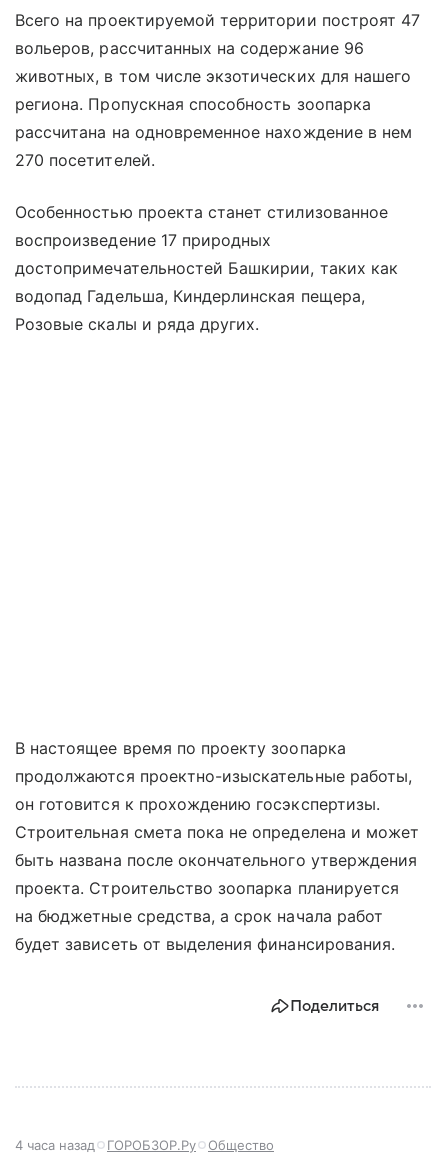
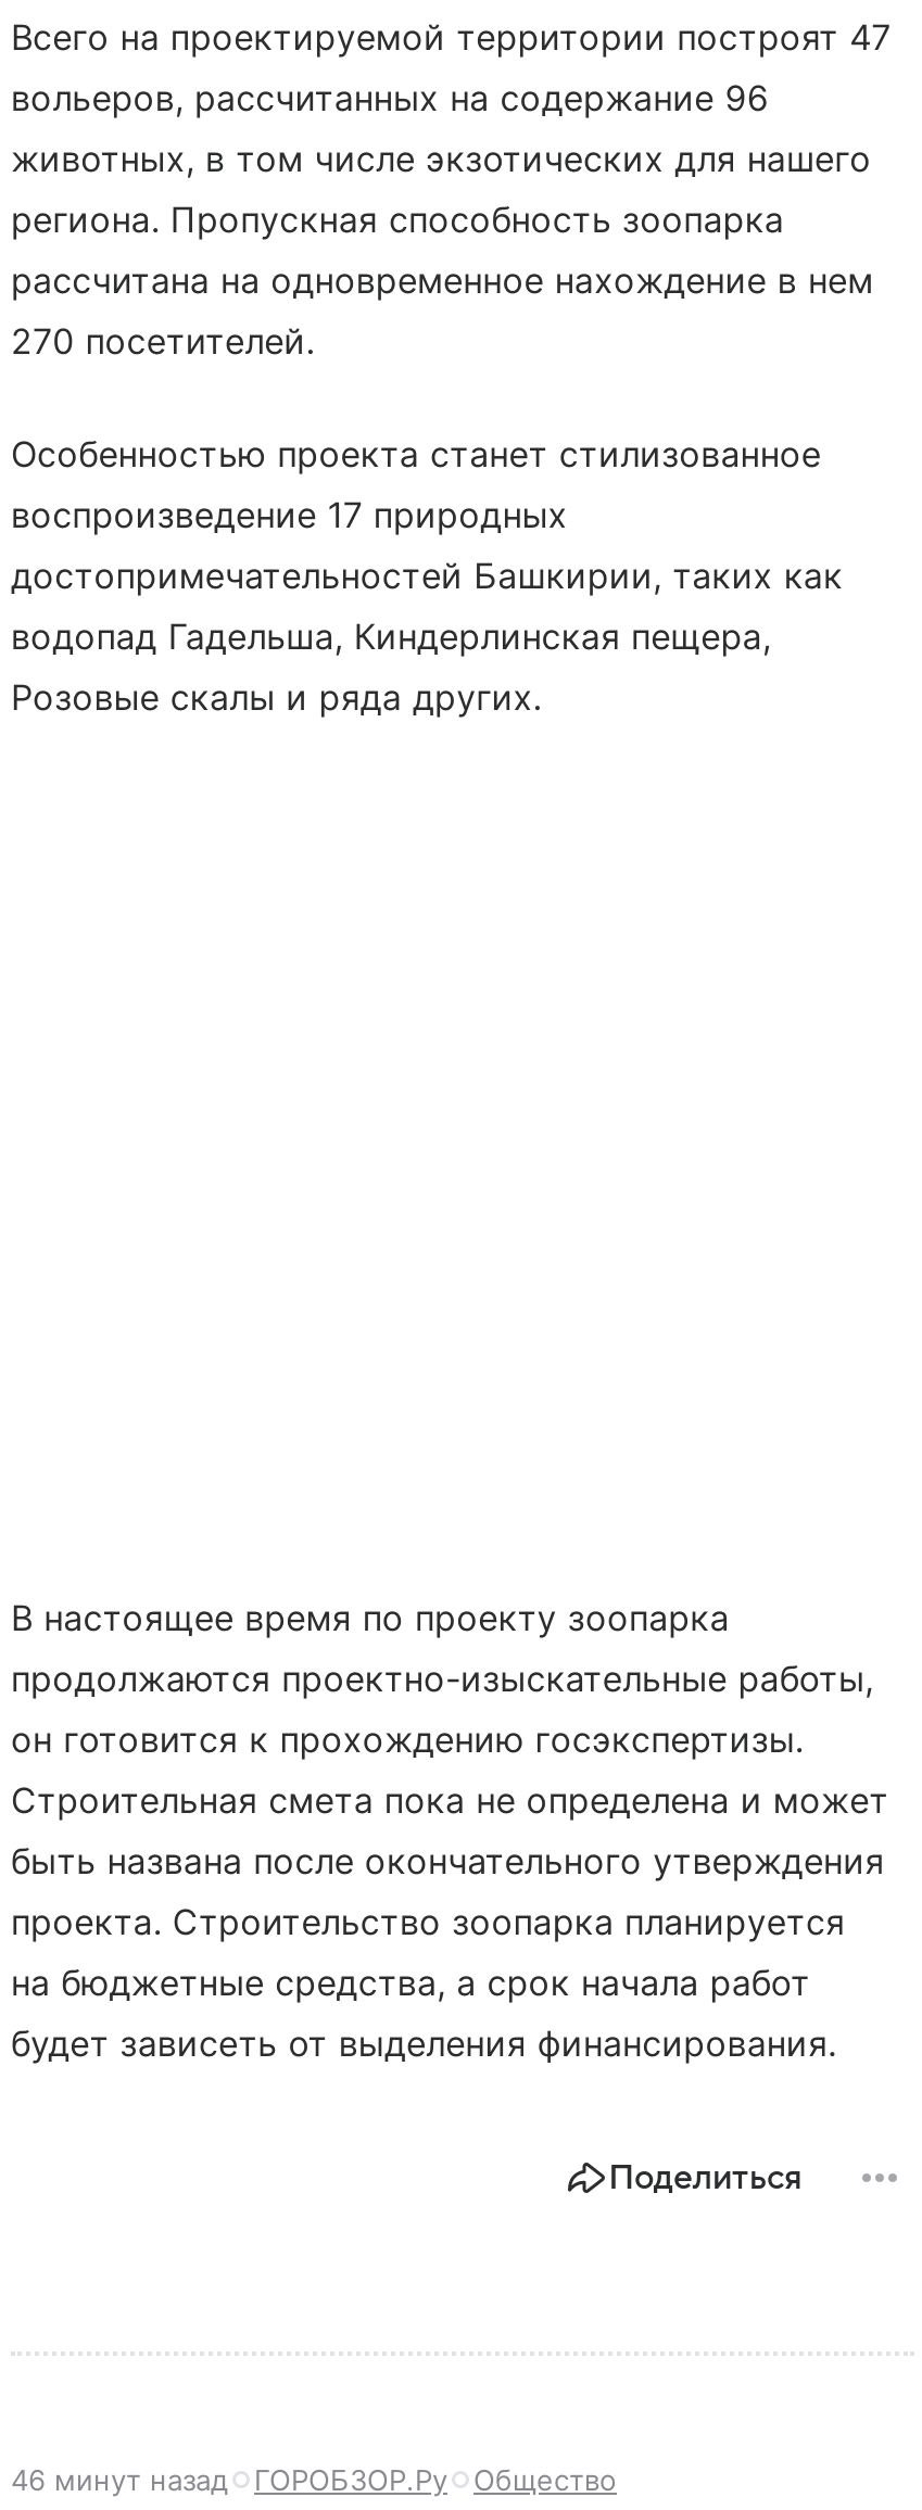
- 4 часа назад ГОРОБЗОР.Ру Общество
+ 46 минут назад ГОРОБЗОР.Ру Общество
